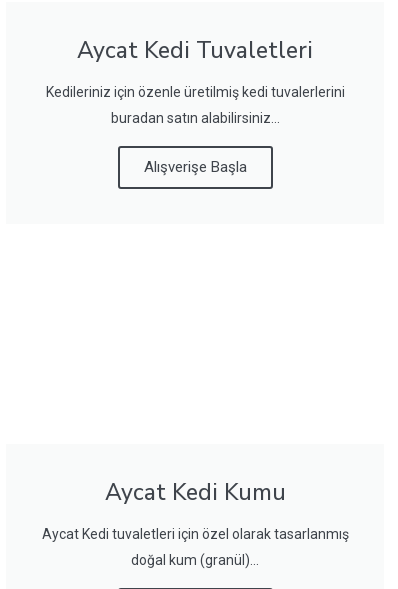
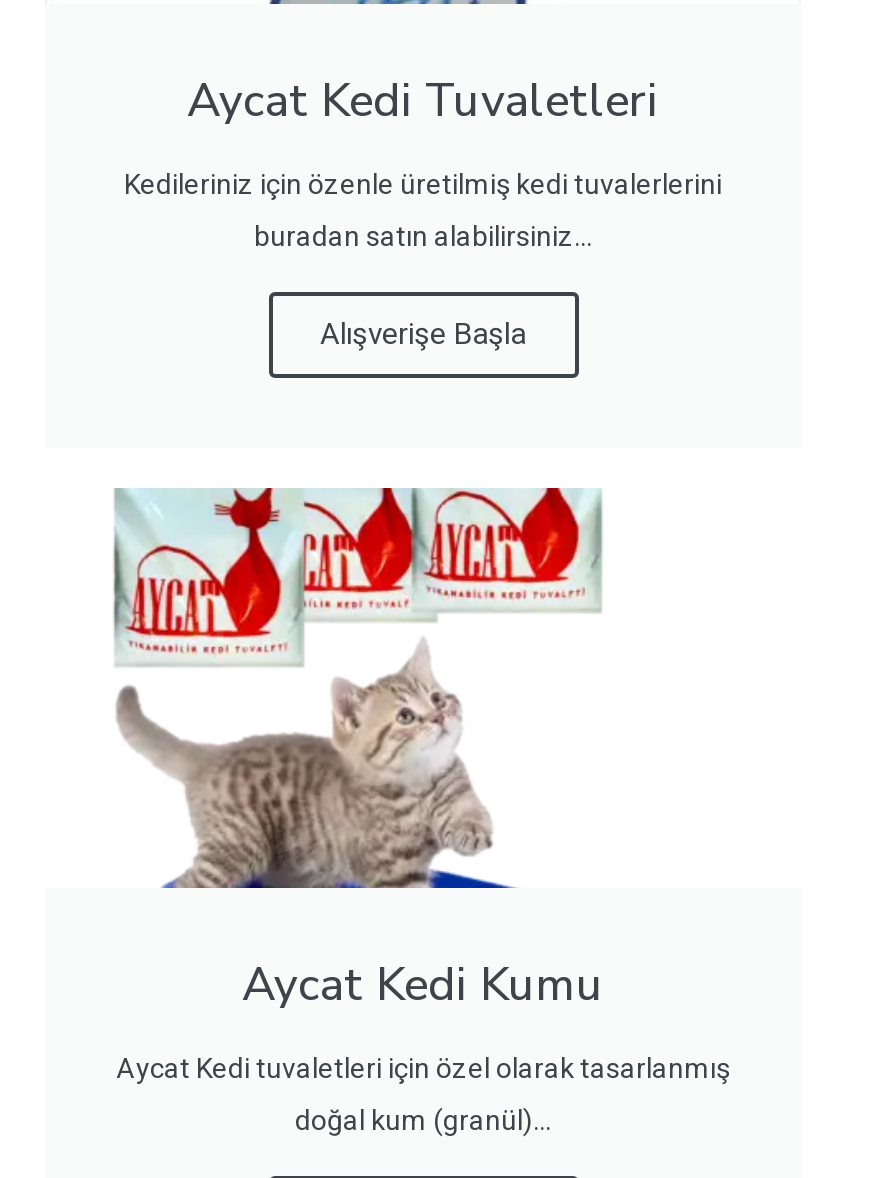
+ [image]
